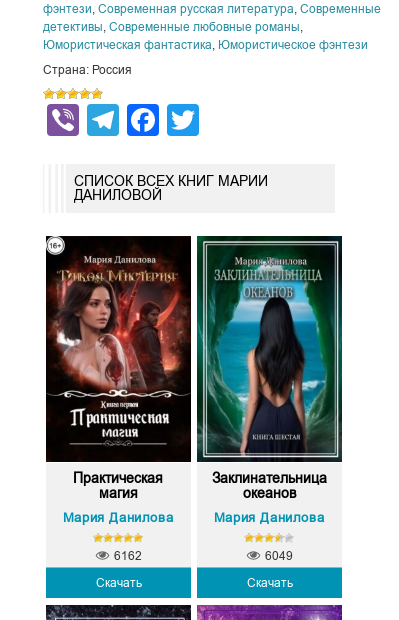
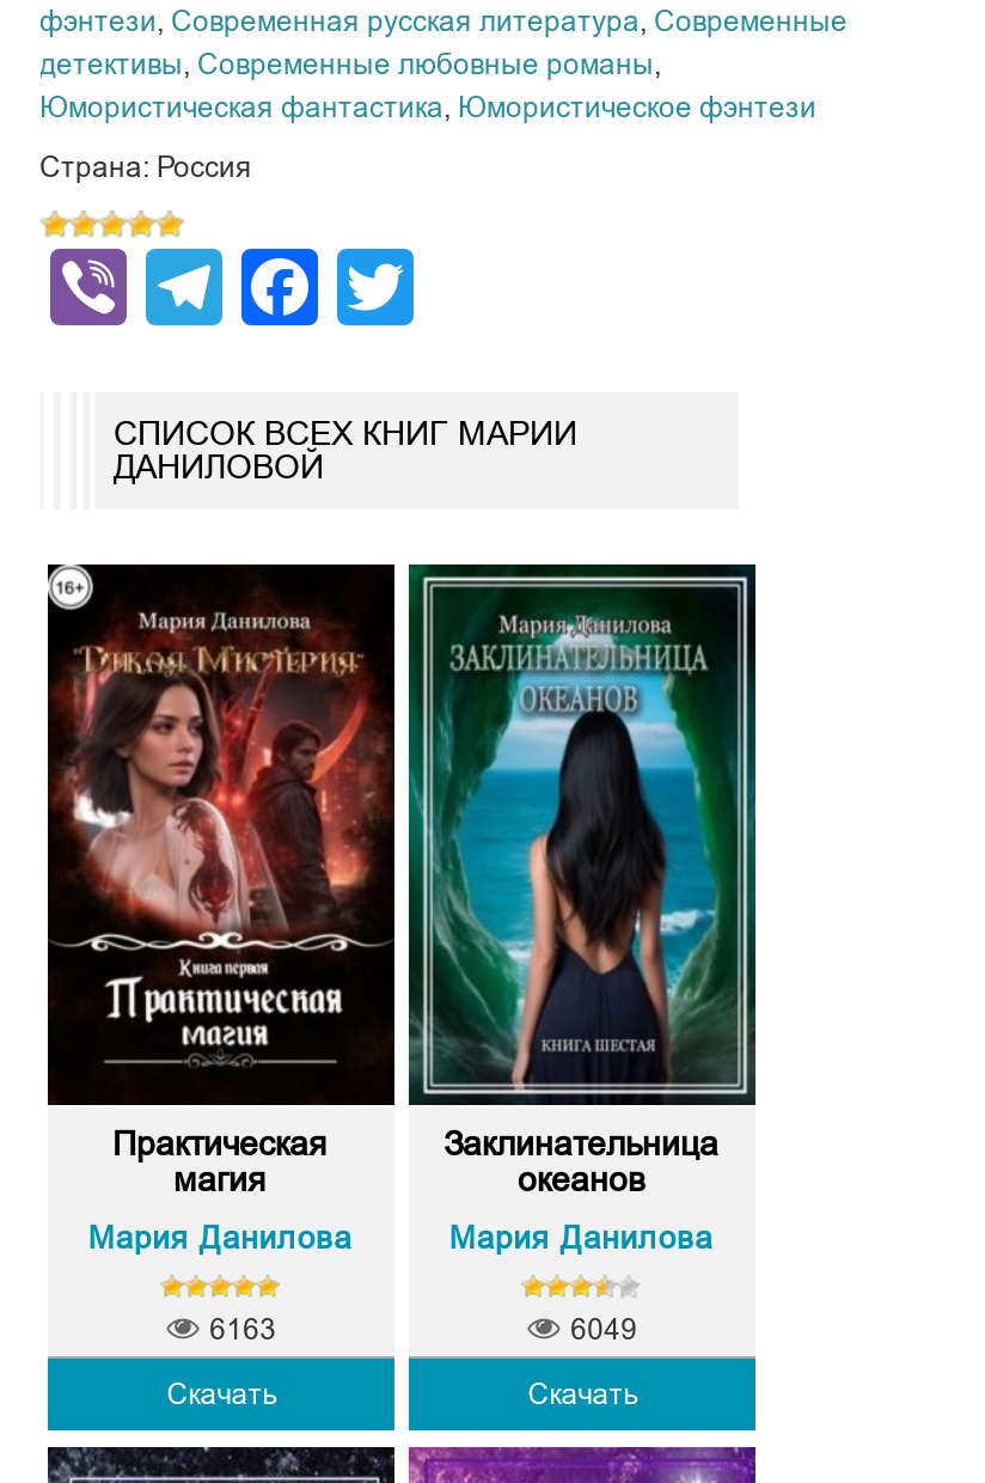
- 6162
+ 6163
